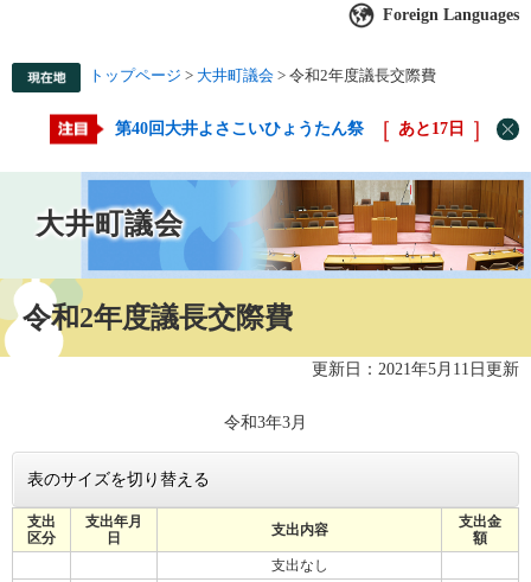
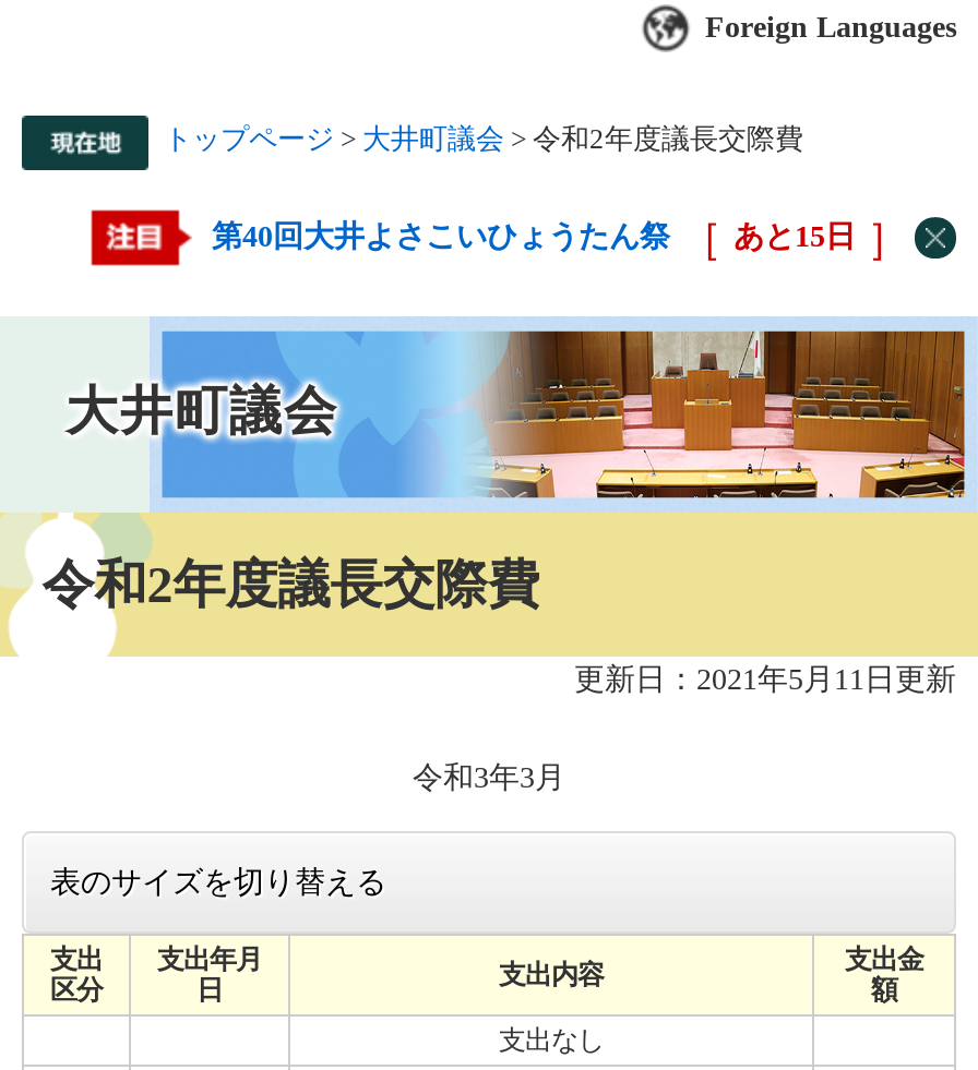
- 第40回大井よさこいひょうたん祭 あと17日
+ 第40回大井よさこいひょうたん祭 あと15日
